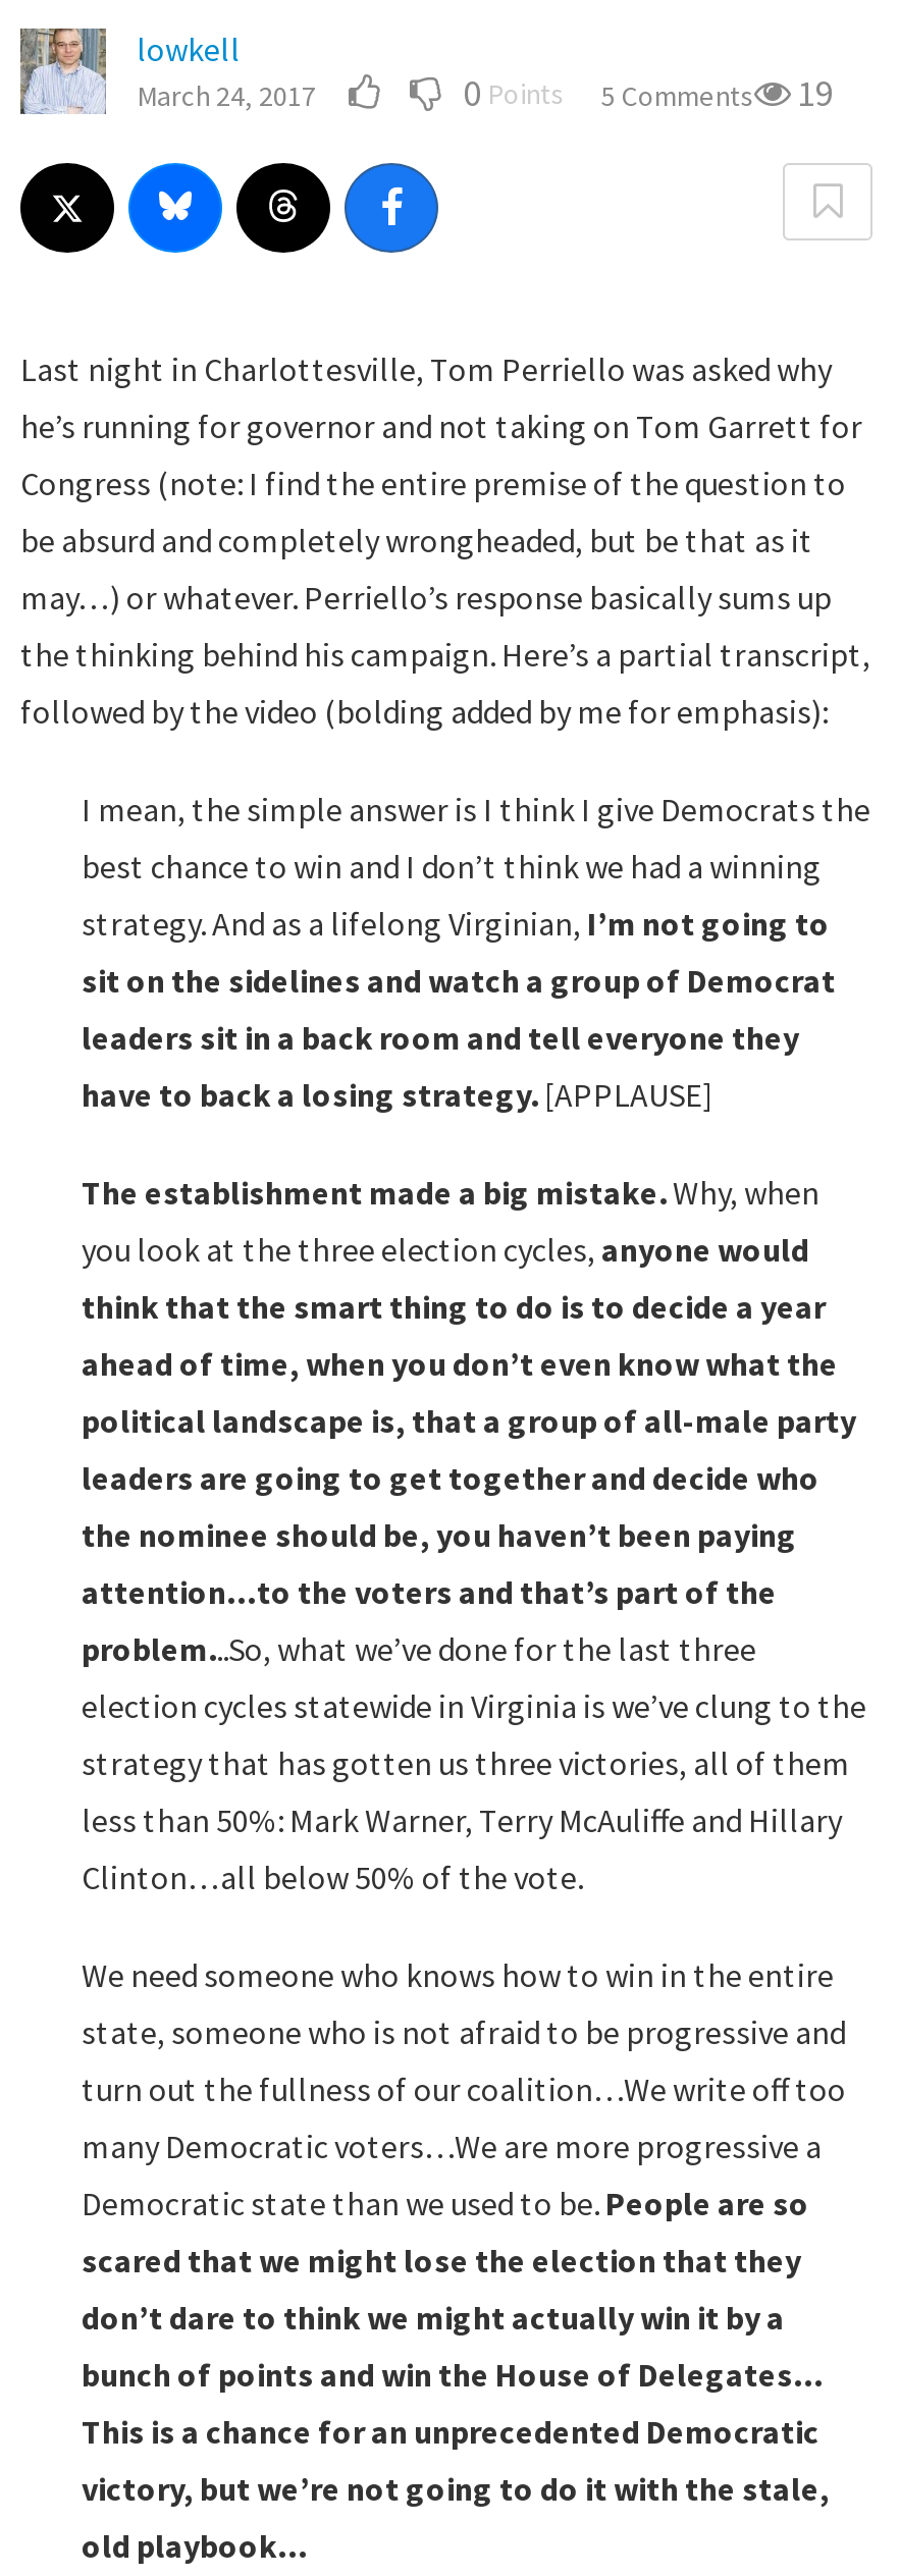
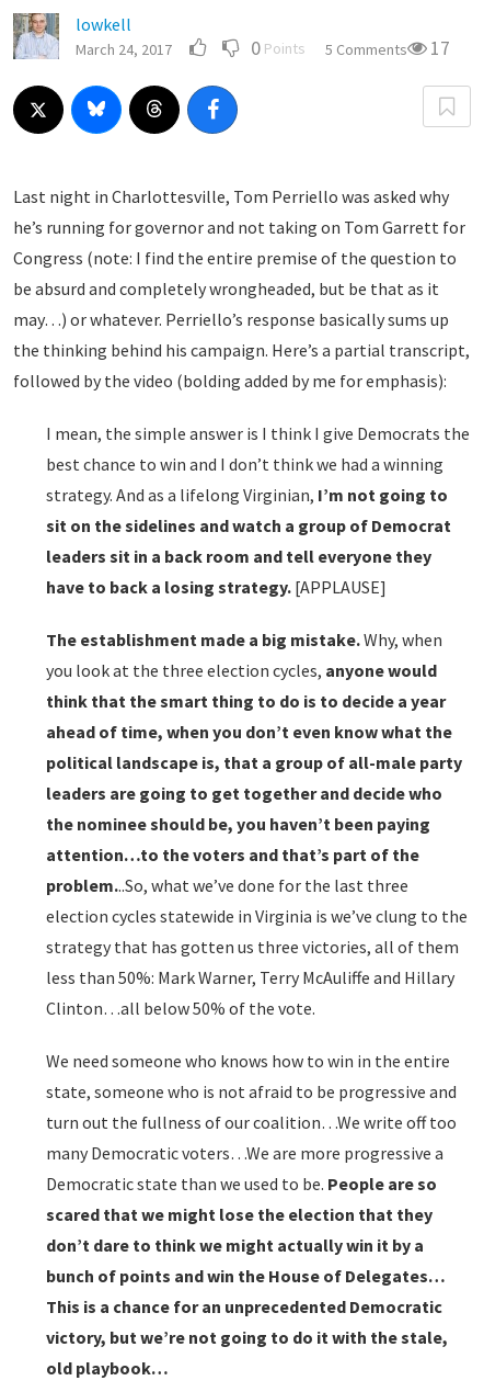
- 0 Points 5 Comments 19
+ 0 Points 5 Comments 17
